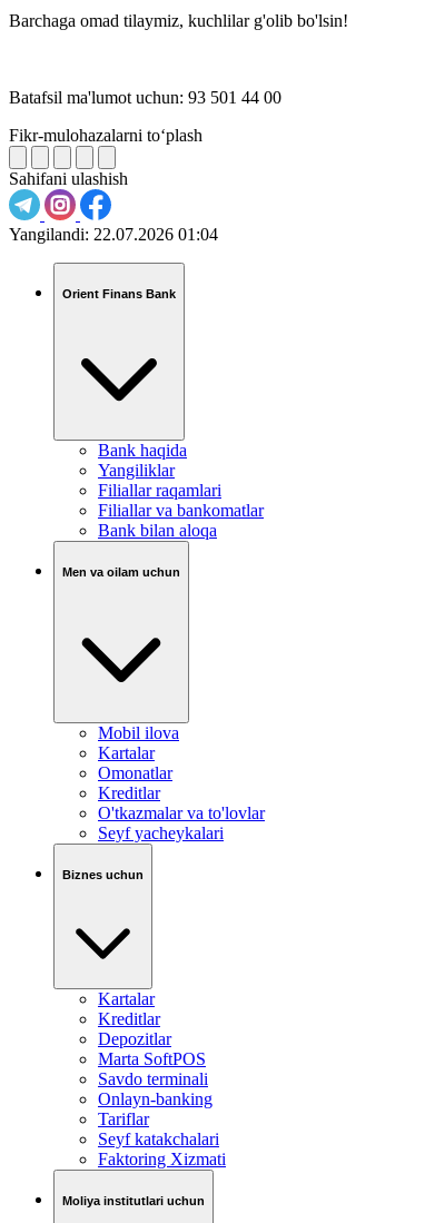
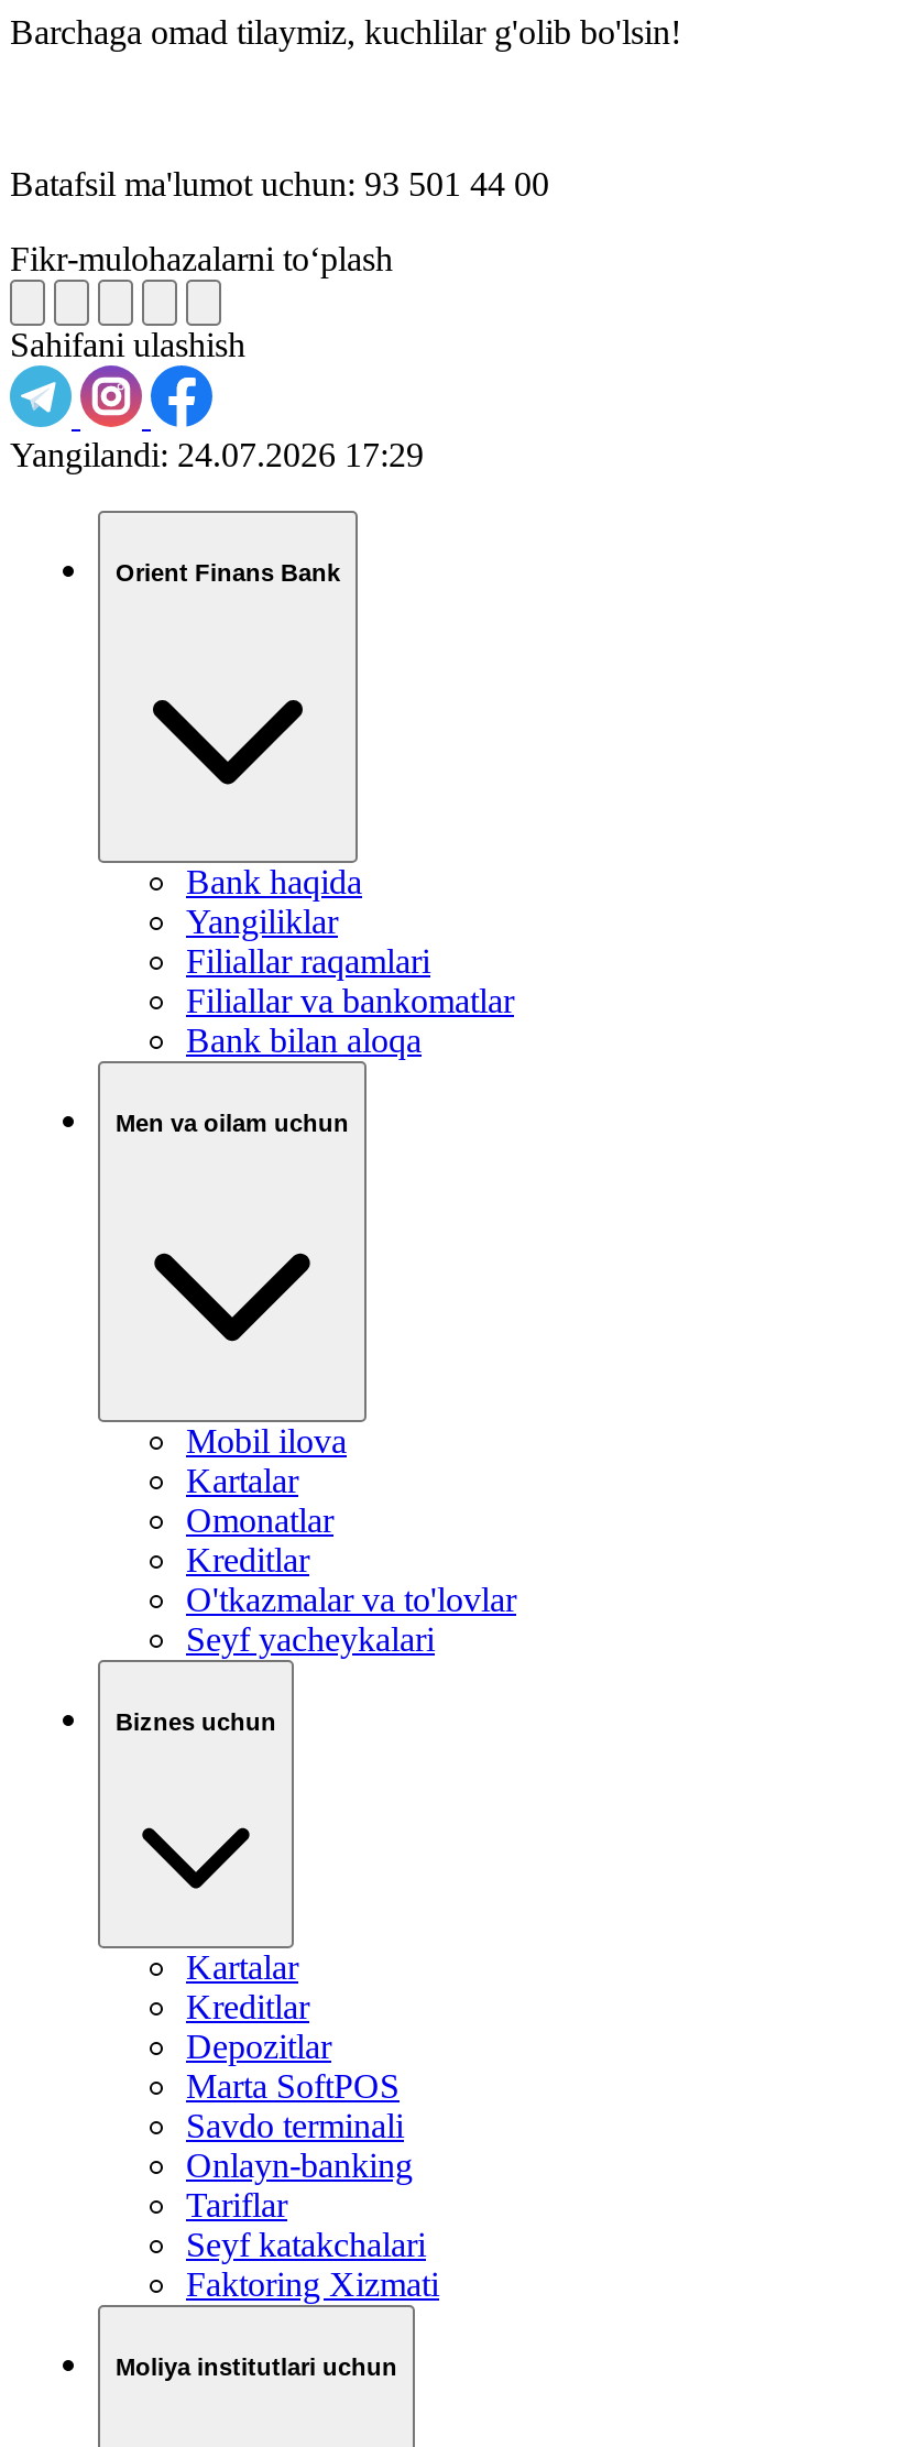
- Yangilandi: 22.07.2026 01:04
+ Yangilandi: 24.07.2026 17:29
